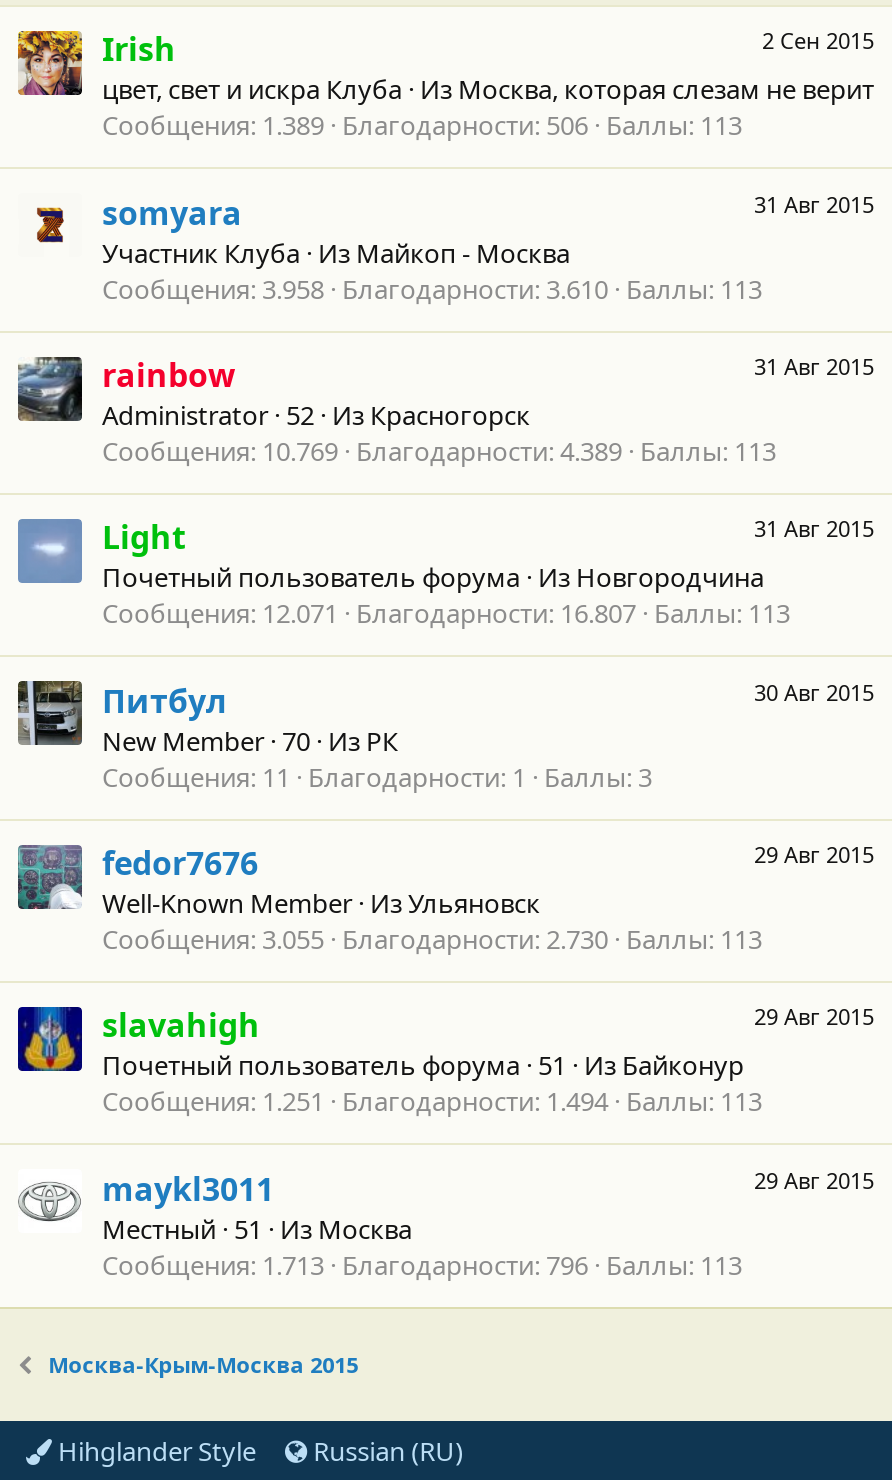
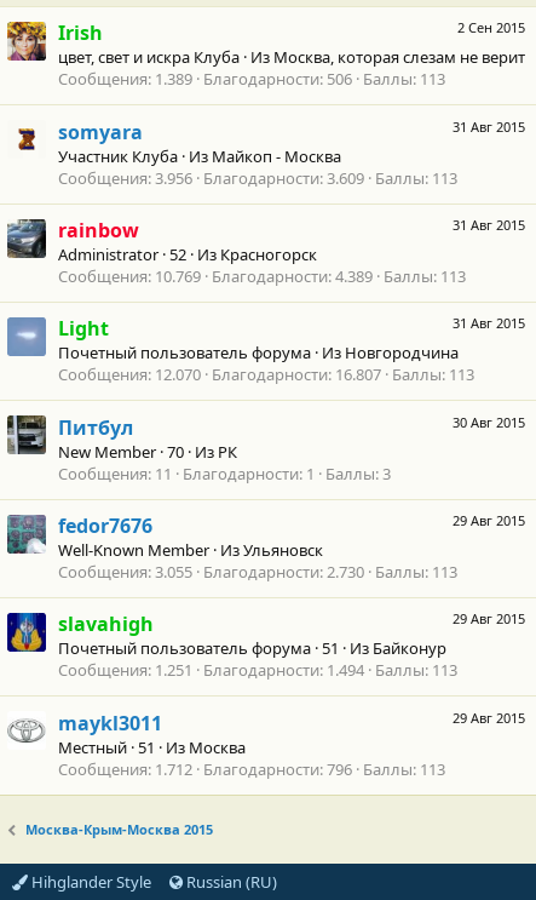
- Сообщения 3.958 Благодарности 3.610 Баллы 113
+ Сообщения 3.956 Благодарности 3.609 Баллы 113

- Сообщения 12.071 Благодарности 16.807 Баллы 113
+ Сообщения 12.070 Благодарности 16.807 Баллы 113

- Сообщения 1.713 Благодарности 796 Баллы 113
+ Сообщения 1.712 Благодарности 796 Баллы 113
